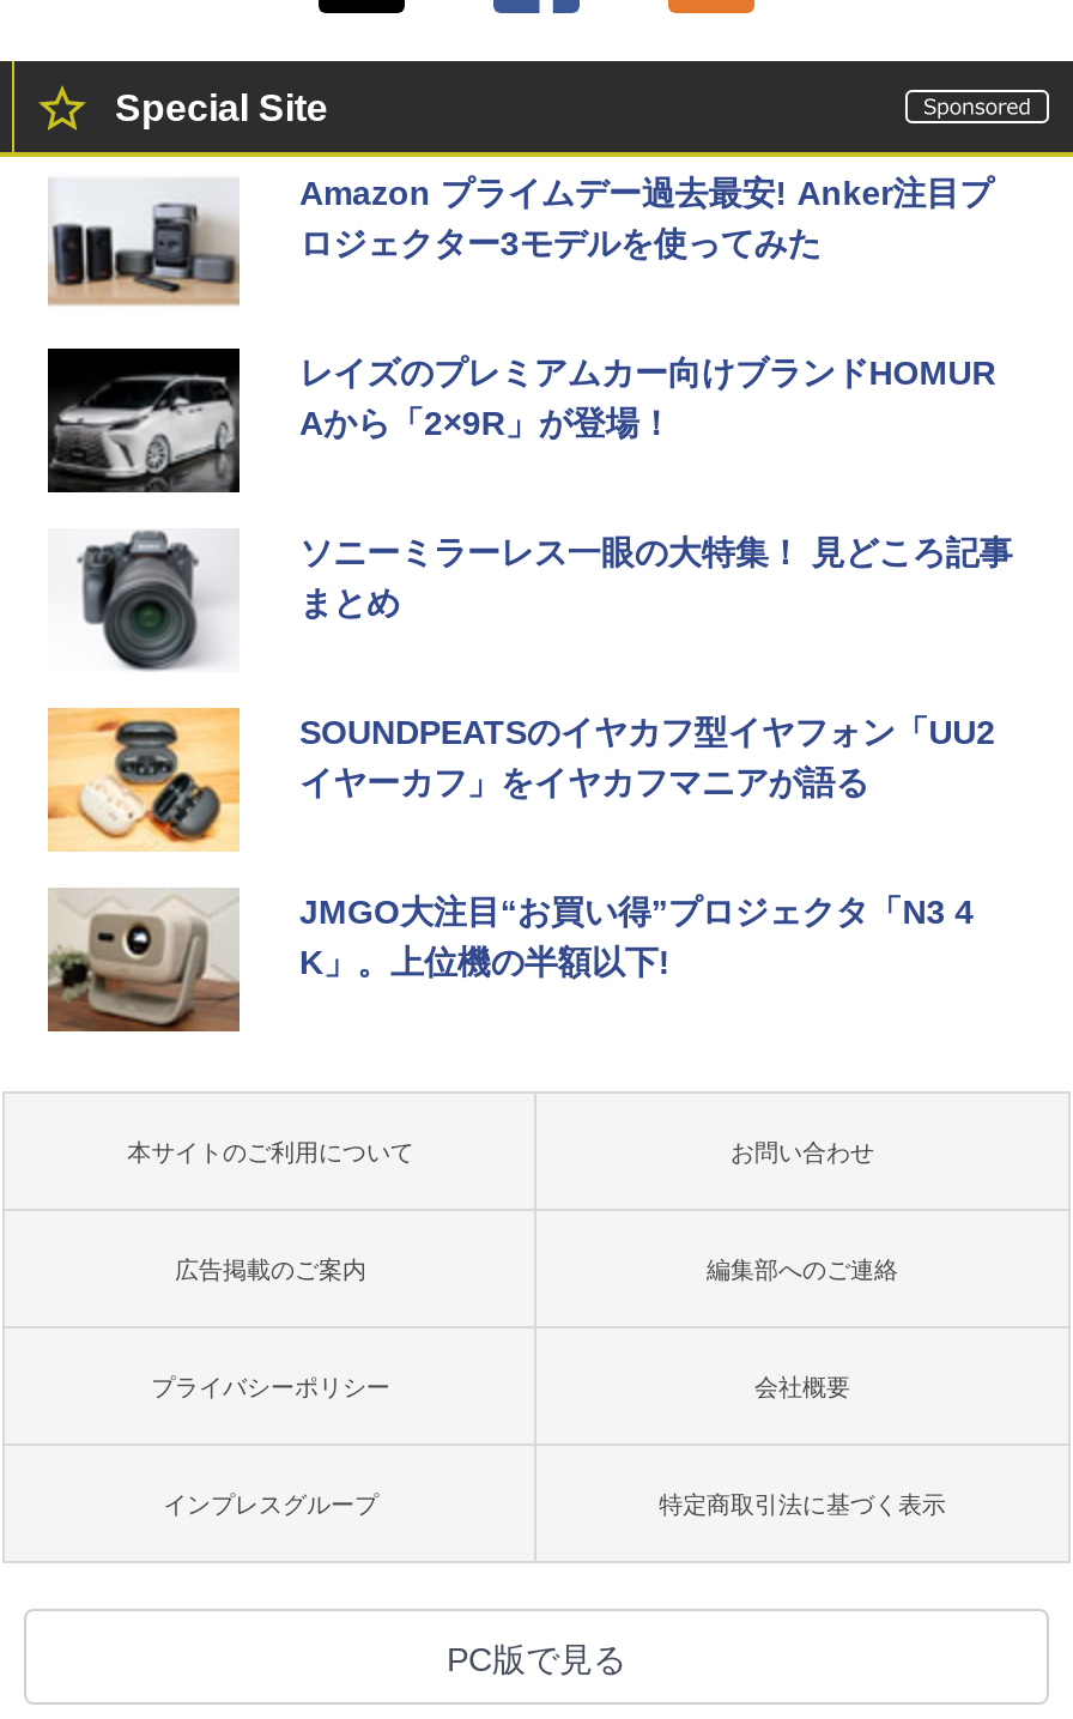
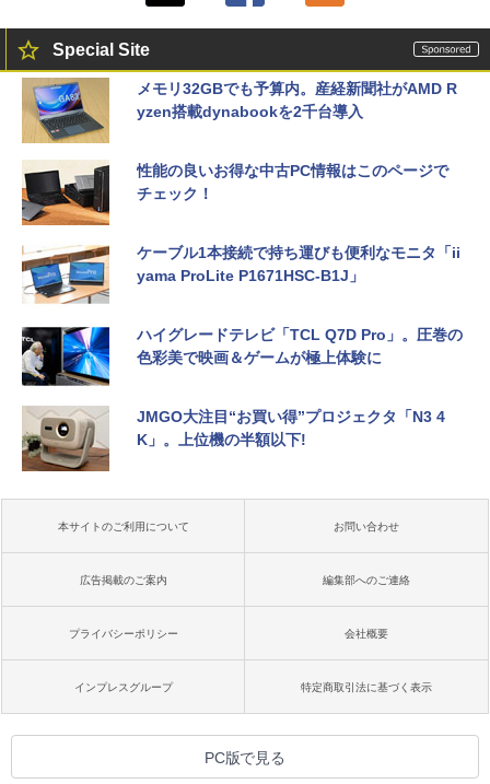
- [image]
- Amazon プライムデー過去最安! Anker注目プ
- ロジェクター3モデルを使ってみた
+ [image]
+ メモリ32GBでも予算内。産経新聞社がAMD R
+ yzen搭載dynabookを2千台導入

- [image]
- レイズのプレミアムカー向けブランドHOMUR
- Aから「2×9R」が登場！
+ [image]
+ 性能の良いお得な中古PC情報はこのページで
+ チェック！

- [image]
- ソニーミラーレス一眼の大特集！ 見どころ記事
- まとめ
+ [image]
+ ケーブル1本接続で持ち運びも便利なモニタ「ii
+ yama ProLite P1671HSC-B1J」

- [image]
- SOUNDPEATSのイヤカフ型イヤフォン「UU2
- イヤーカフ」をイヤカフマニアが語る
+ [image]
+ ハイグレードテレビ「TCL Q7D Pro」。圧巻の
+ 色彩美で映画＆ゲームが極上体験に
